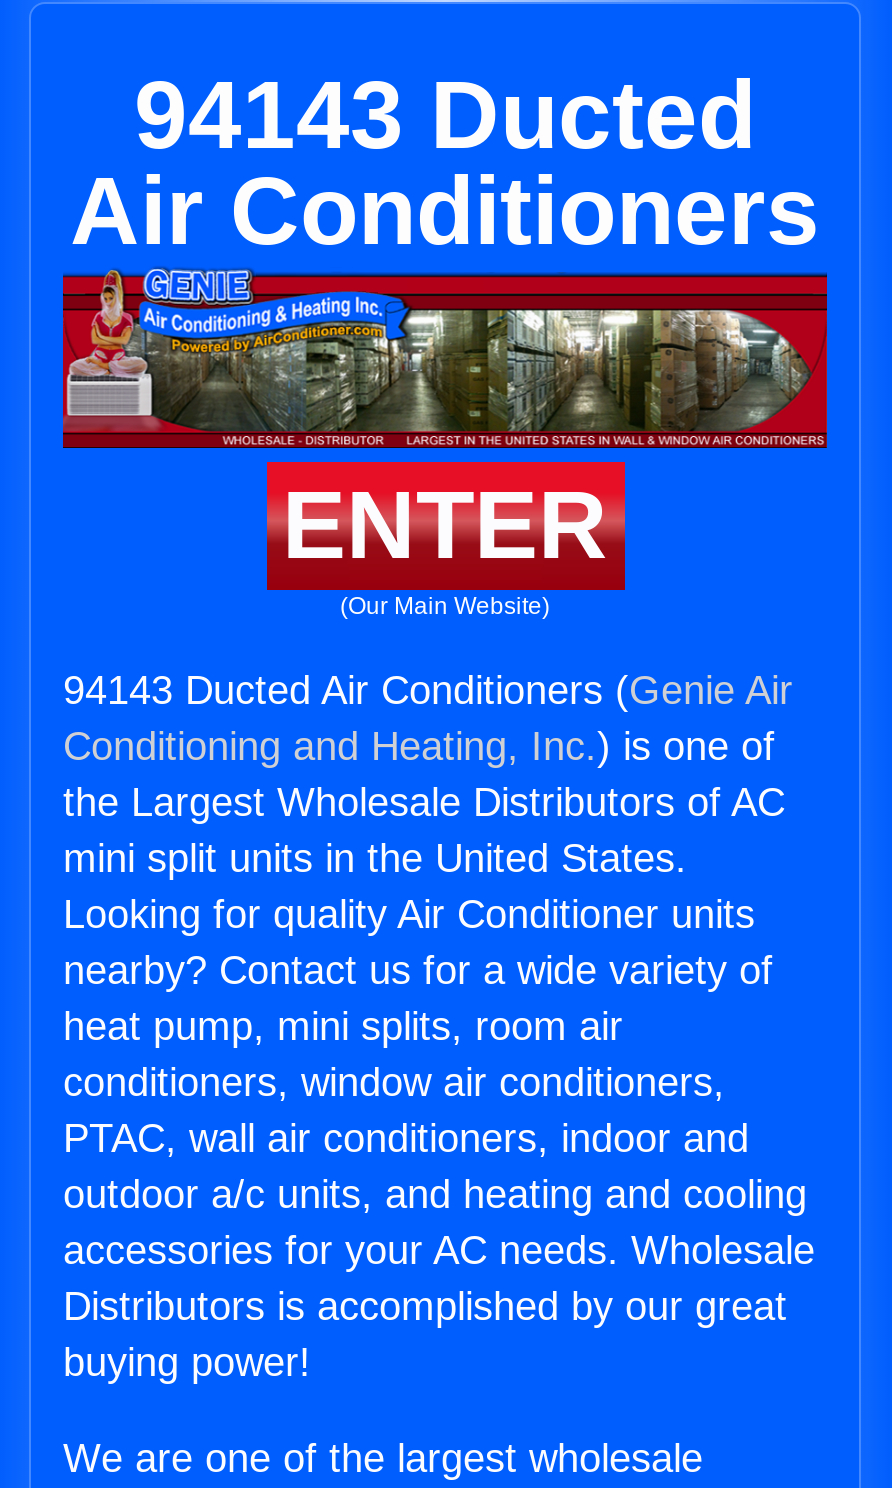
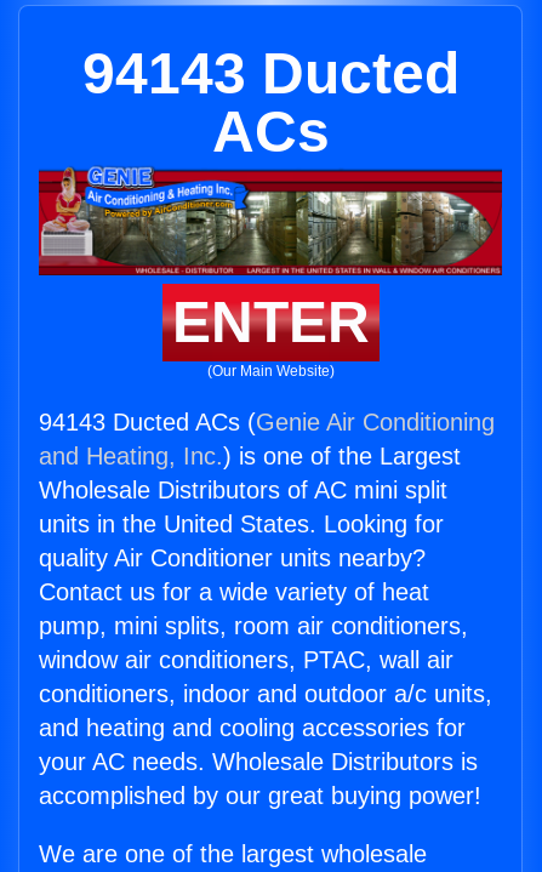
- Air Conditioners
+ ACs

- 94143 Ducted Air Conditioners (Genie Air
- Conditioning and Heating, Inc.) is one of
- the Largest Wholesale Distributors of AC
- mini split units in the United States.
- Looking for quality Air Conditioner units
- nearby? Contact us for a wide variety of
- heat pump, mini splits, room air
- conditioners, window air conditioners,
- PTAC, wall air conditioners, indoor and
- outdoor a/c units, and heating and cooling
- accessories for your AC needs. Wholesale
- Distributors is accomplished by our great
- buying power!
+ 94143 Ducted ACs (Genie Air Conditioning
+ and Heating, Inc.) is one of the Largest
+ Wholesale Distributors of AC mini split
+ units in the United States. Looking for
+ quality Air Conditioner units nearby?
+ Contact us for a wide variety of heat
+ pump, mini splits, room air conditioners,
+ window air conditioners, PTAC, wall air
+ conditioners, indoor and outdoor a/c units,
+ and heating and cooling accessories for
+ your AC needs. Wholesale Distributors is
+ accomplished by our great buying power!
